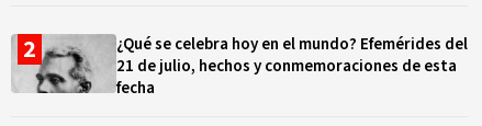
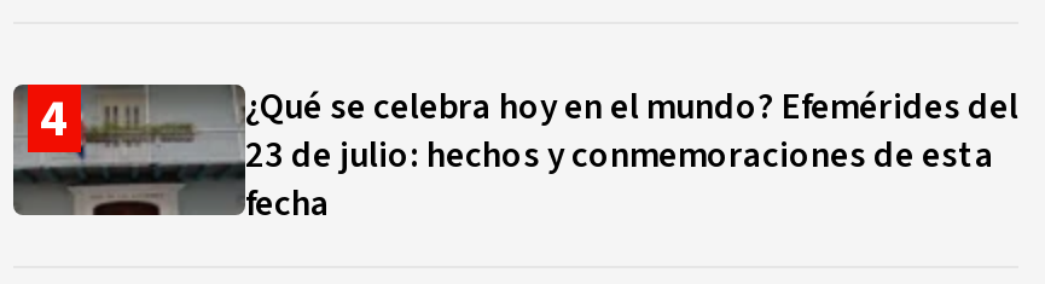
- [image]
- 21 de julio, hechos y conmemoraciones de esta
+ [image]
+ 23 de julio: hechos y conmemoraciones de esta
